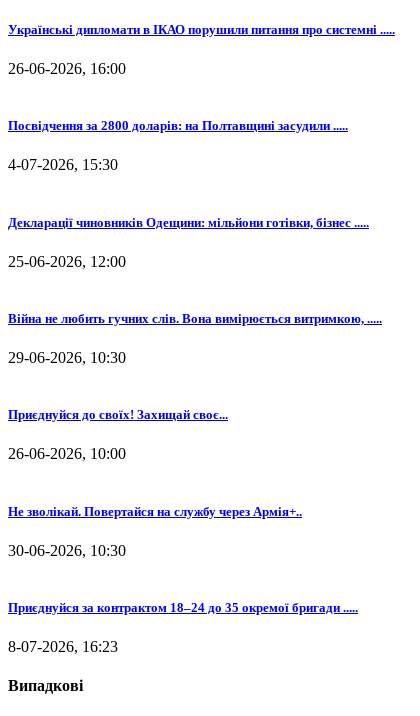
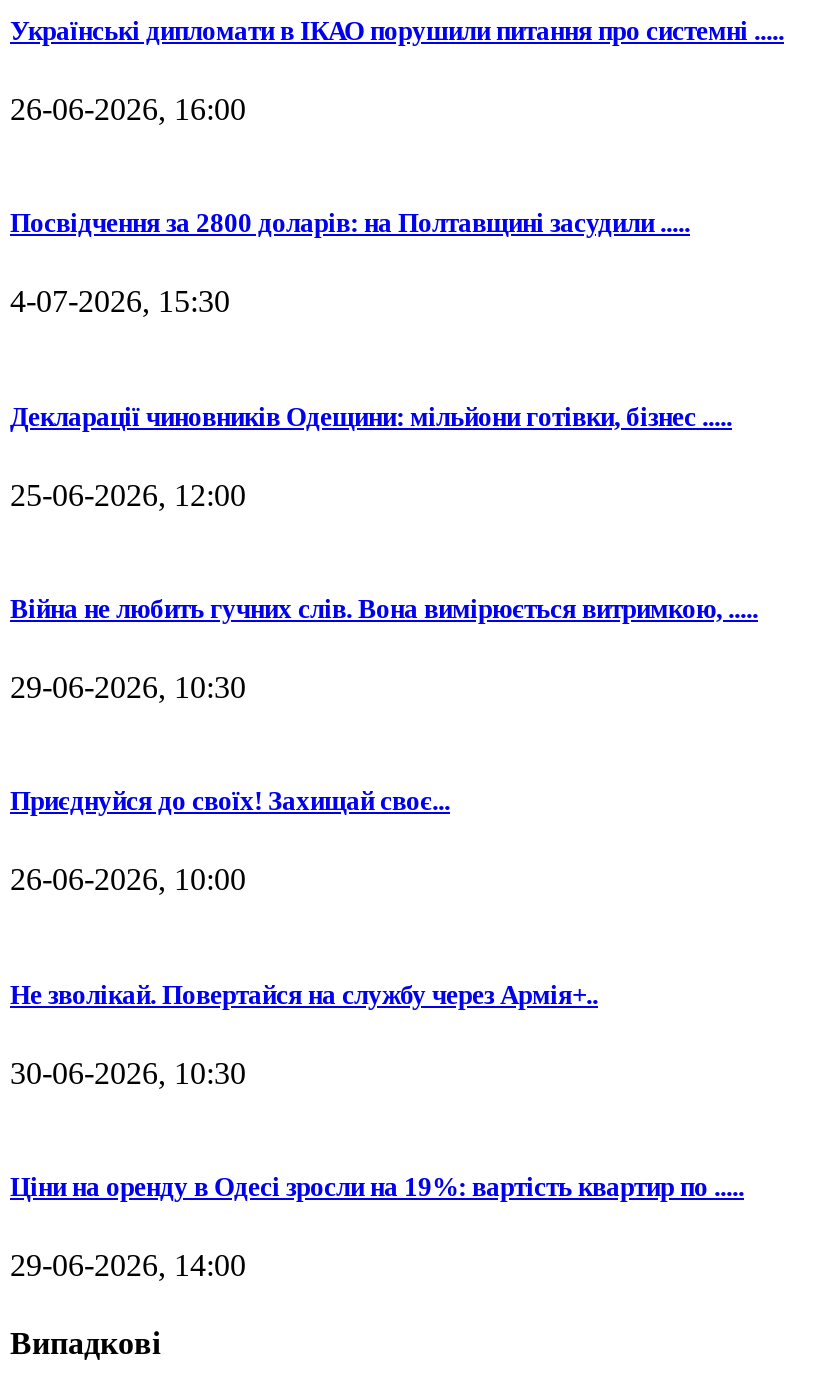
- Приєднуйся за контрактом 18–24 до 35 окремої бригади .....
+ Ціни на оренду в Одесі зросли на 19%: вартість квартир по .....

- 8-07-2026, 16:23
+ 29-06-2026, 14:00
